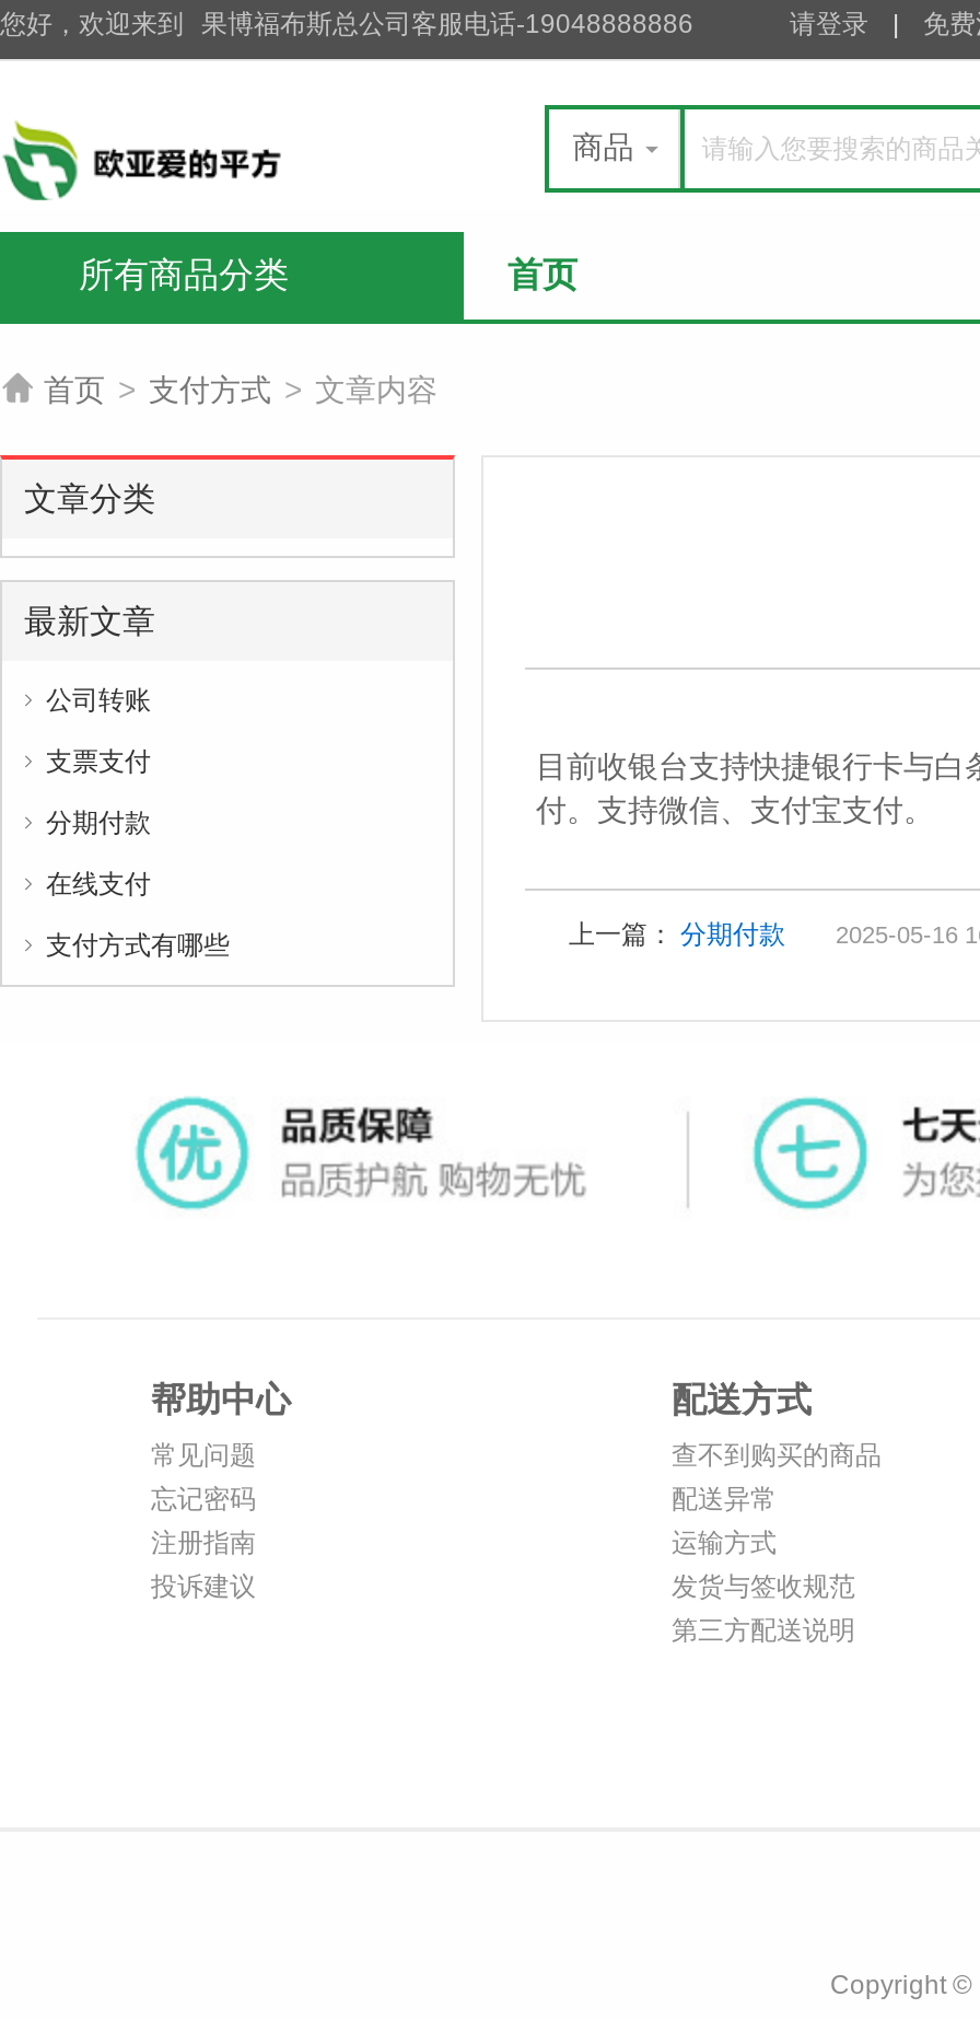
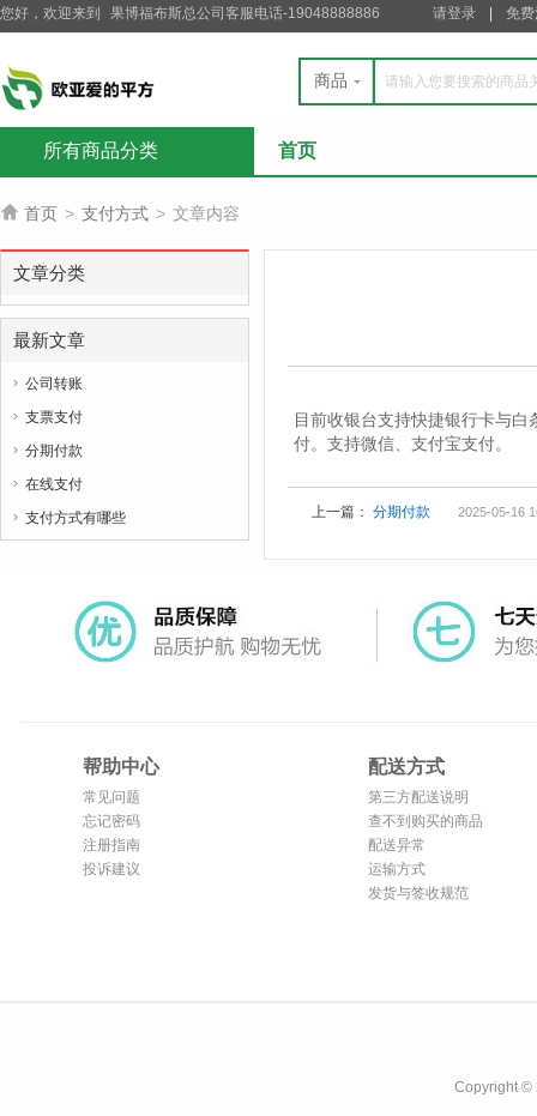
moved down: 查不到购买的商品 | 配送异常 | 运输方式 | 发货与签收规范

moved up: 第三方配送说明
